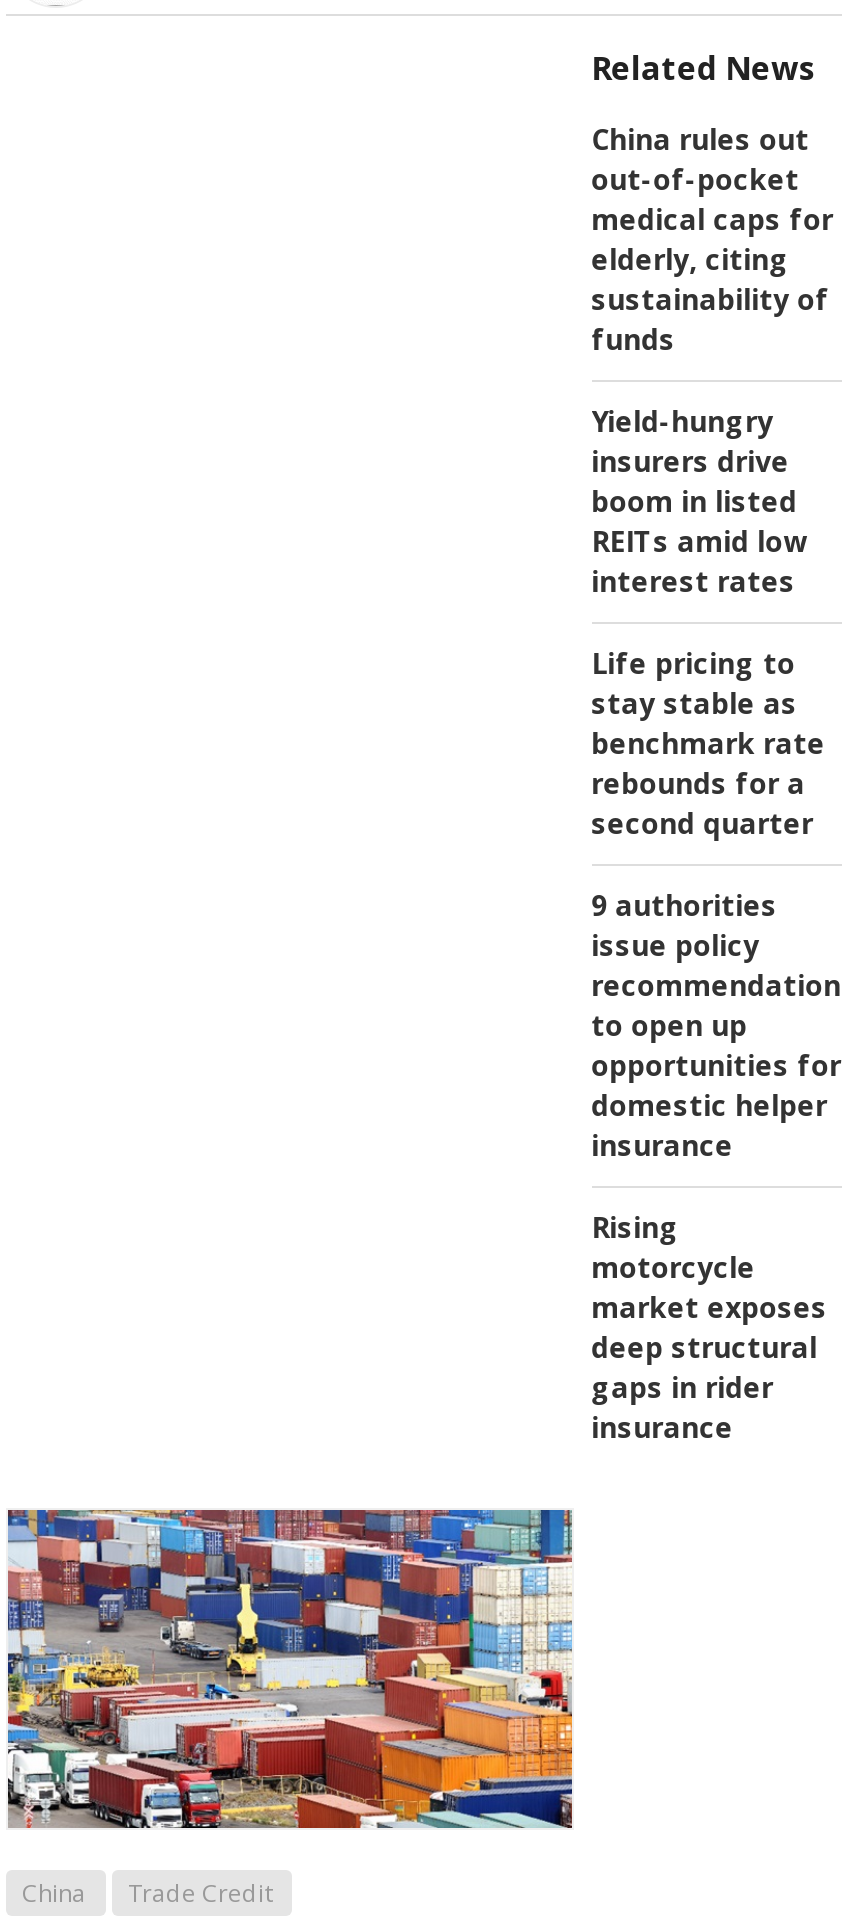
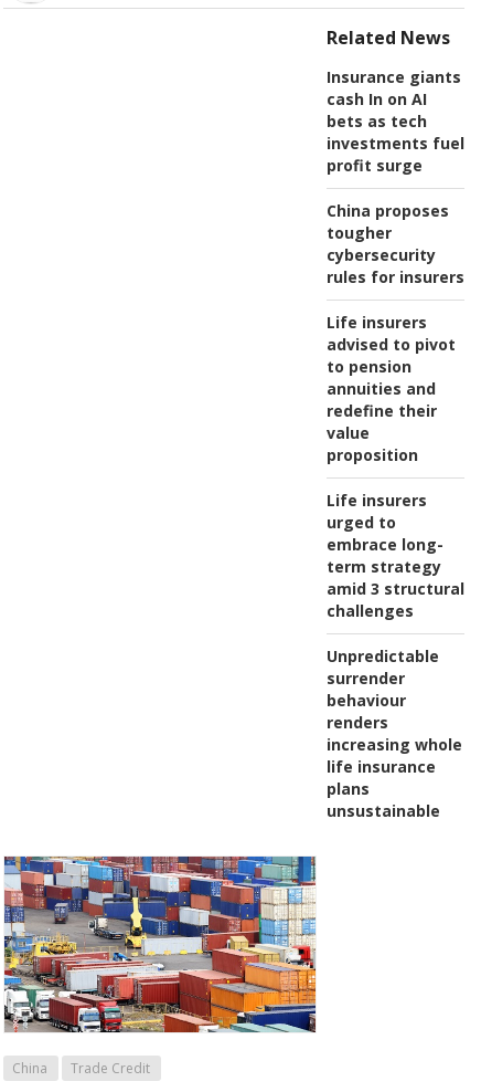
- China rules out
- out-of-pocket
- medical caps for
- elderly, citing
- sustainability of
- funds
+ Insurance giants
+ cash In on AI
+ bets as tech
+ investments fuel
+ profit surge

- Yield-hungry
- insurers drive
- boom in listed
- REITs amid low
- interest rates
+ China proposes
+ tougher
+ cybersecurity
+ rules for insurers

- Life pricing to
- stay stable as
- benchmark rate
- rebounds for a
- second quarter
+ Life insurers
+ advised to pivot
+ to pension
+ annuities and
+ redefine their
+ value
+ proposition

- 9 authorities
- issue policy
- recommendations
- to open up
- opportunities for
- domestic helper
- insurance
+ Life insurers
+ urged to
+ embrace long-
+ term strategy
+ amid 3 structural
+ challenges

- Rising
- motorcycle
- market exposes
- deep structural
- gaps in rider
- insurance
+ Unpredictable
+ surrender
+ behaviour
+ renders
+ increasing whole
+ life insurance
+ plans
+ unsustainable
